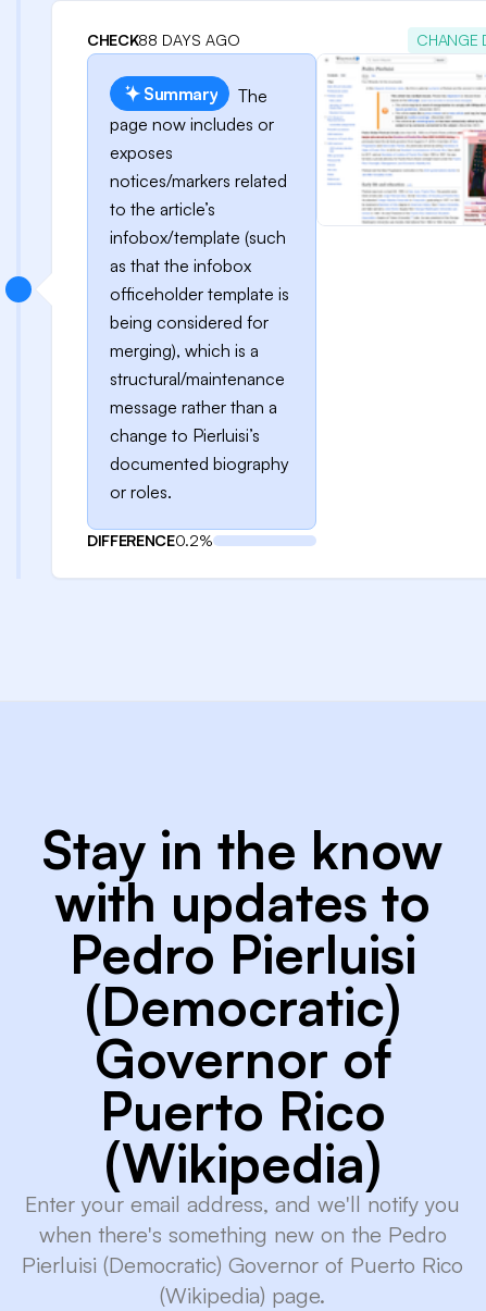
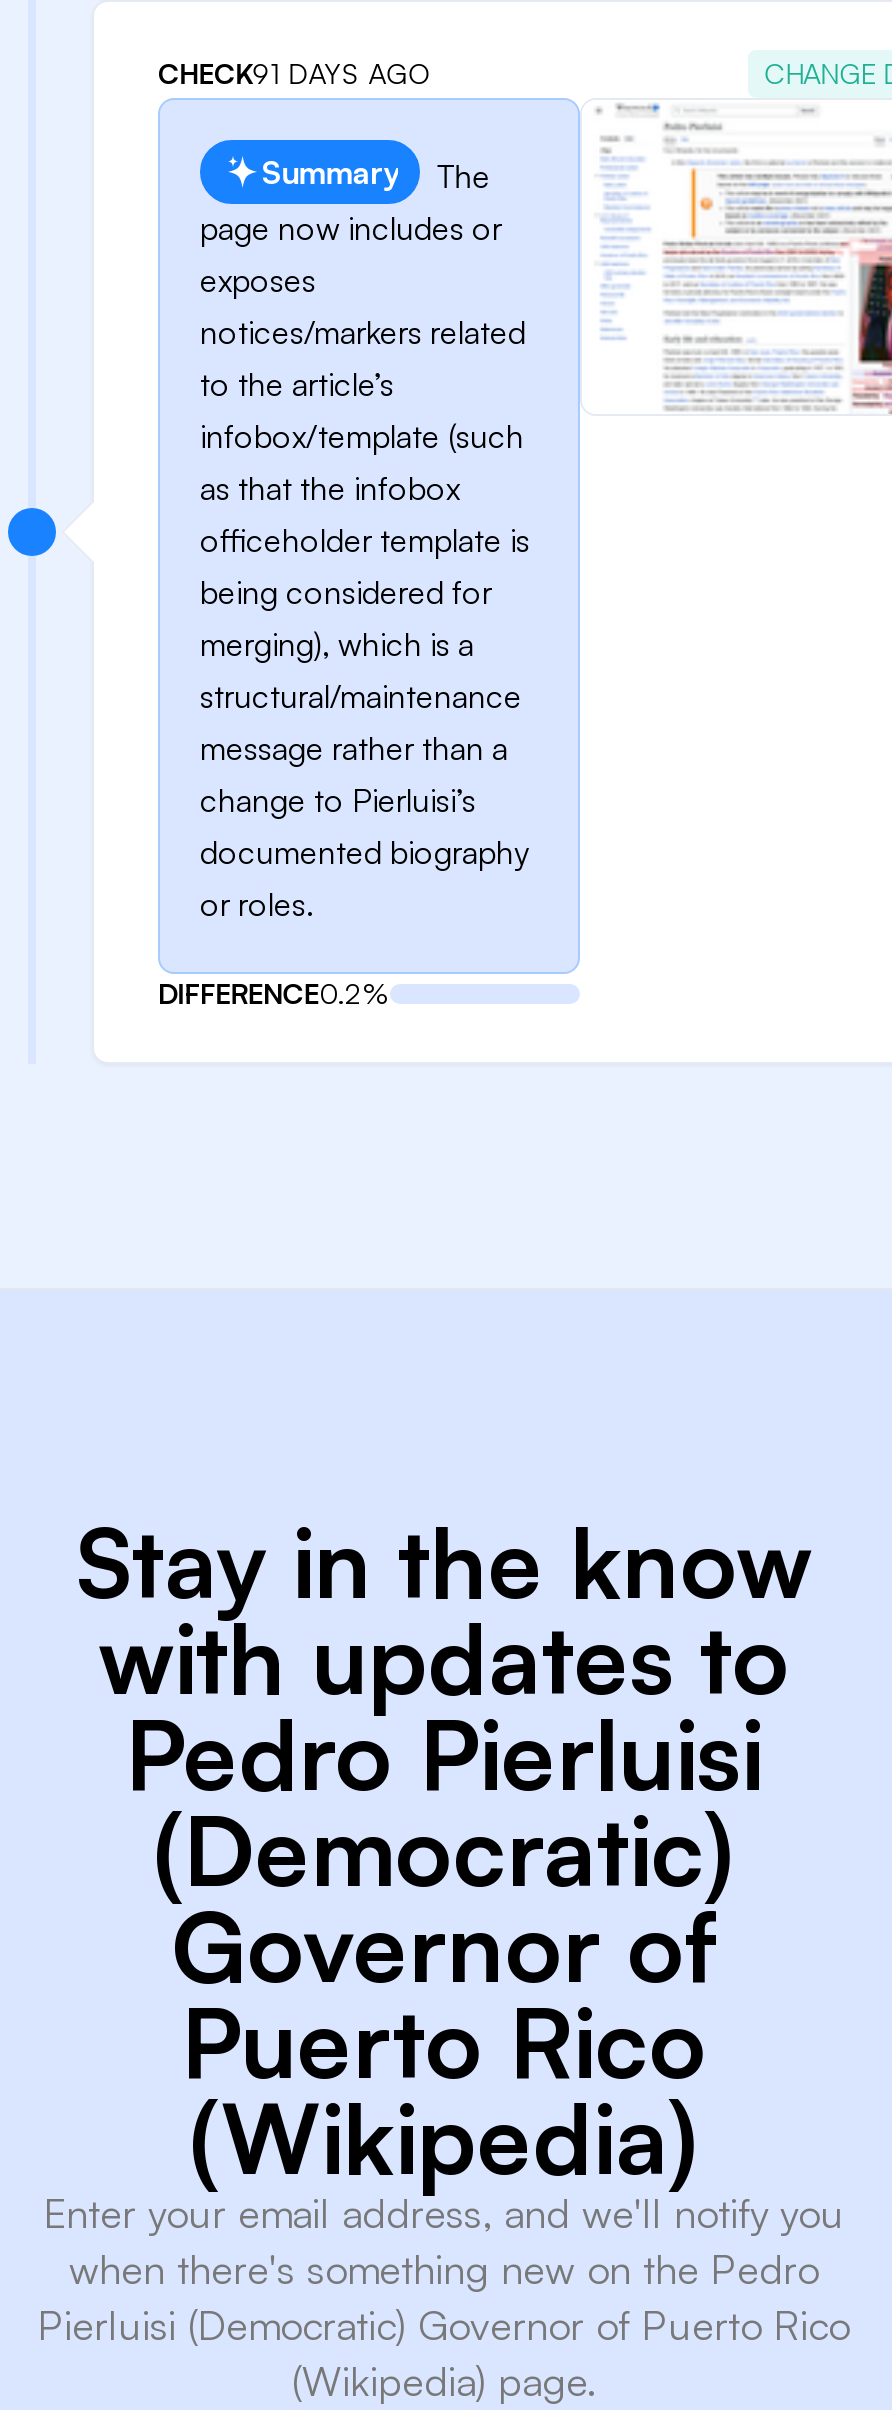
- CHECK88 DAYS AGO
+ CHECK91 DAYS AGO
